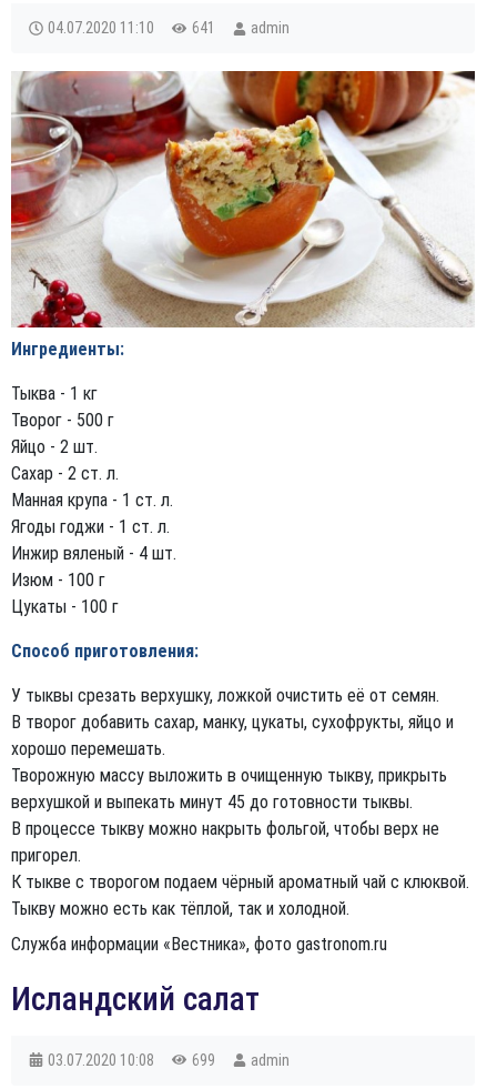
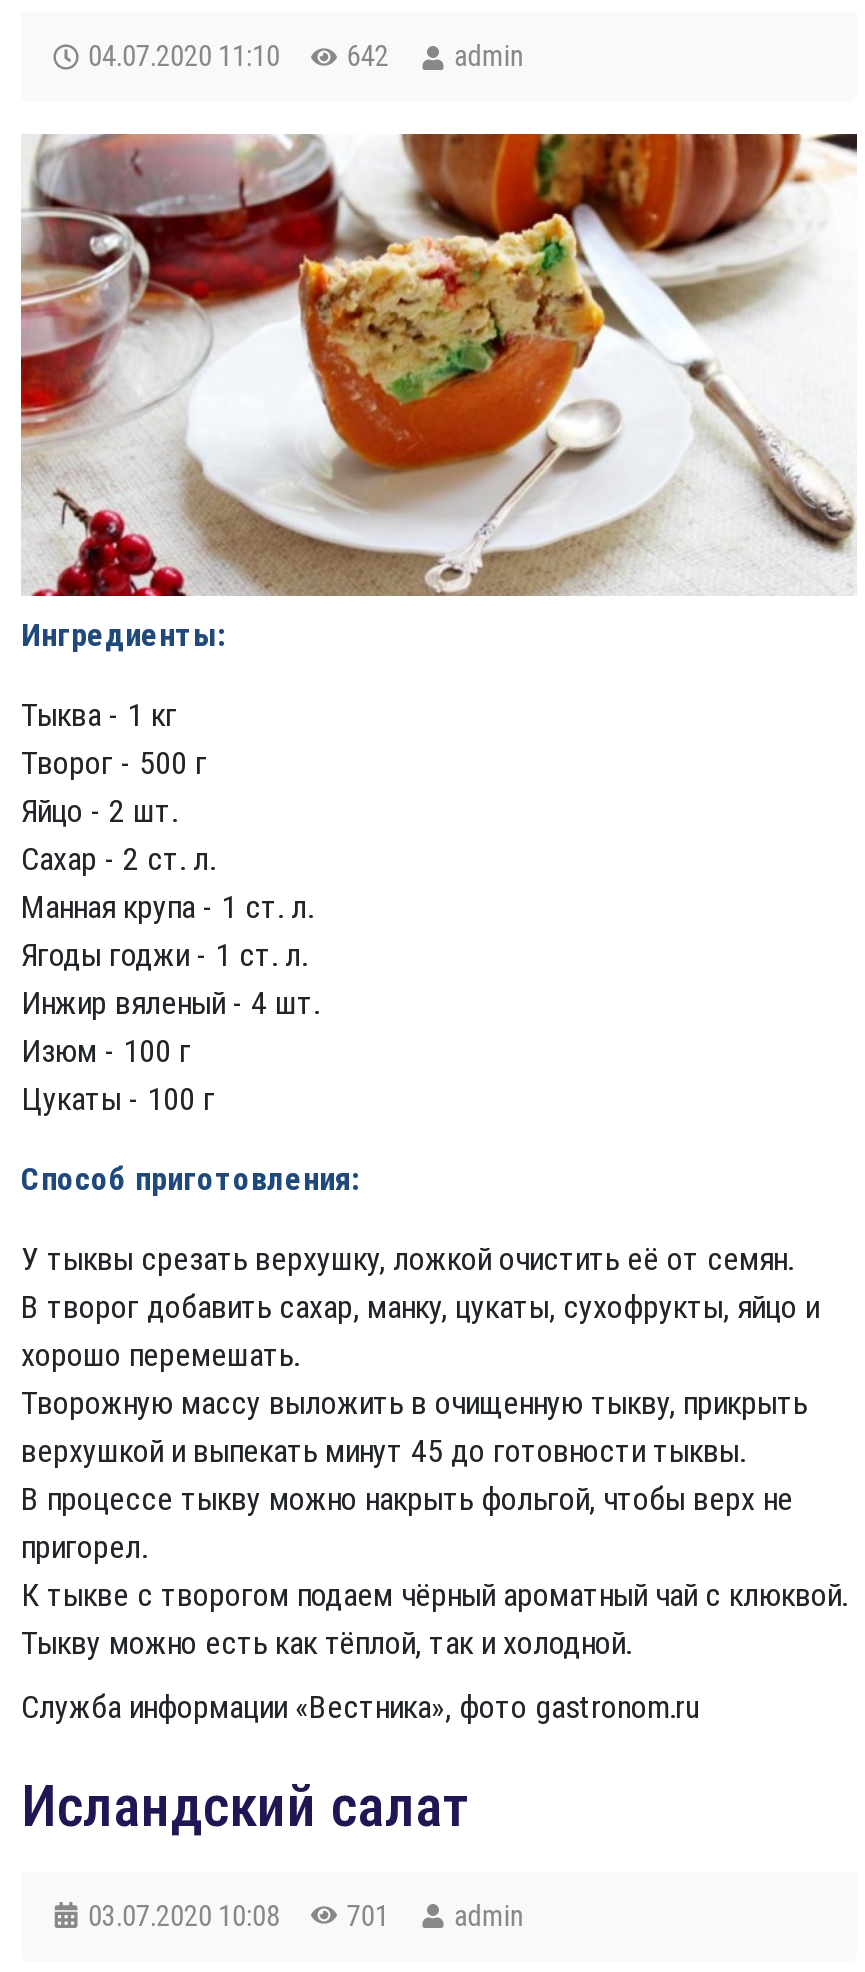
- 04.07.2020 11:10 641 admin
+ 04.07.2020 11:10 642 admin

- 03.07.2020 10:08 699 admin
+ 03.07.2020 10:08 701 admin
